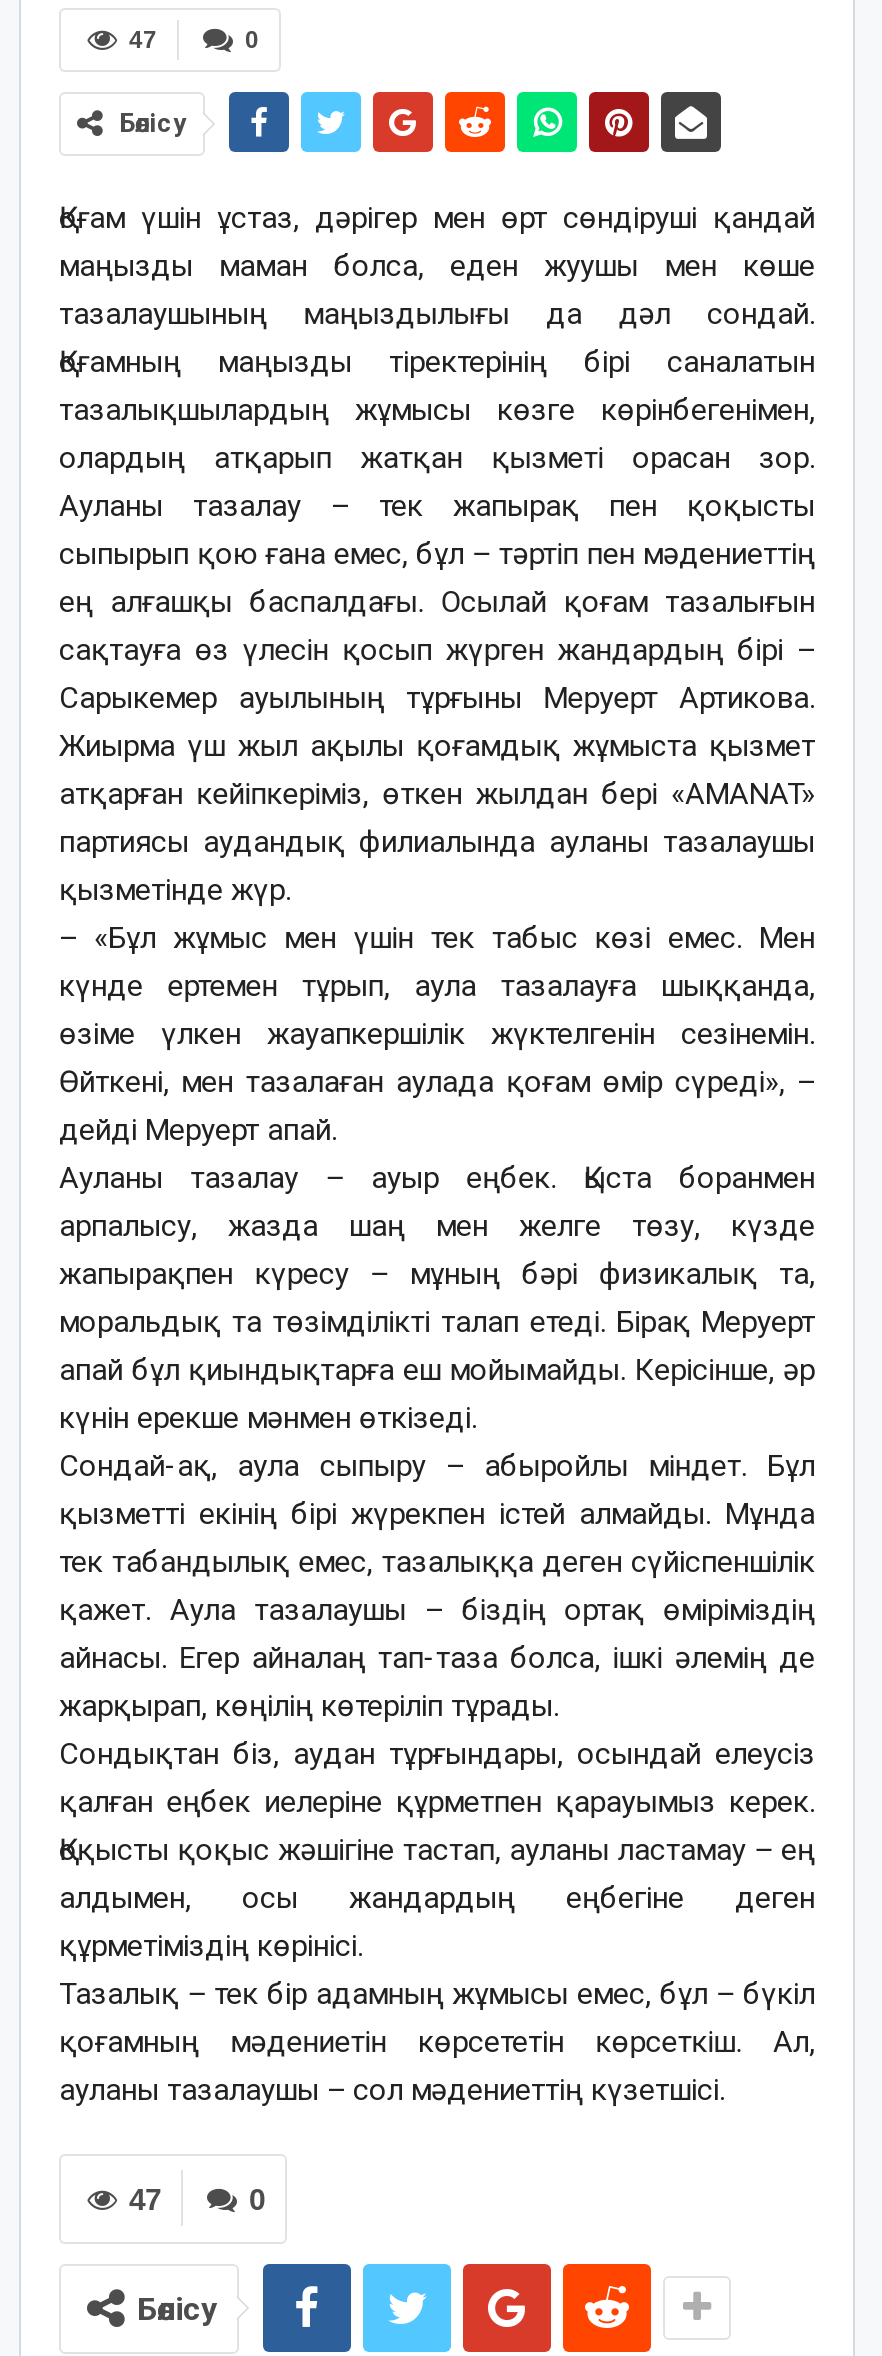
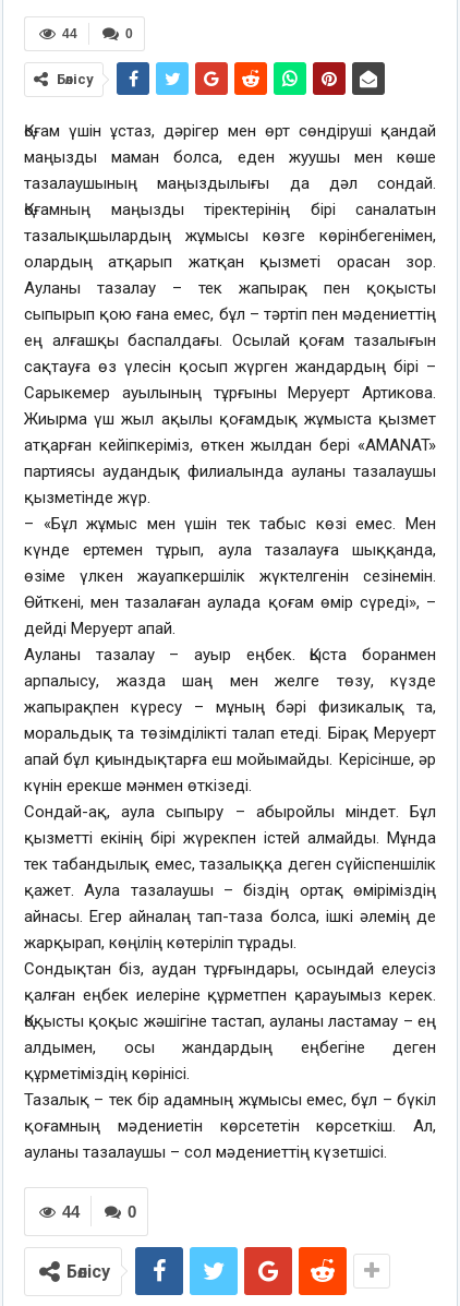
- 47
+ 44

- 47
+ 44
